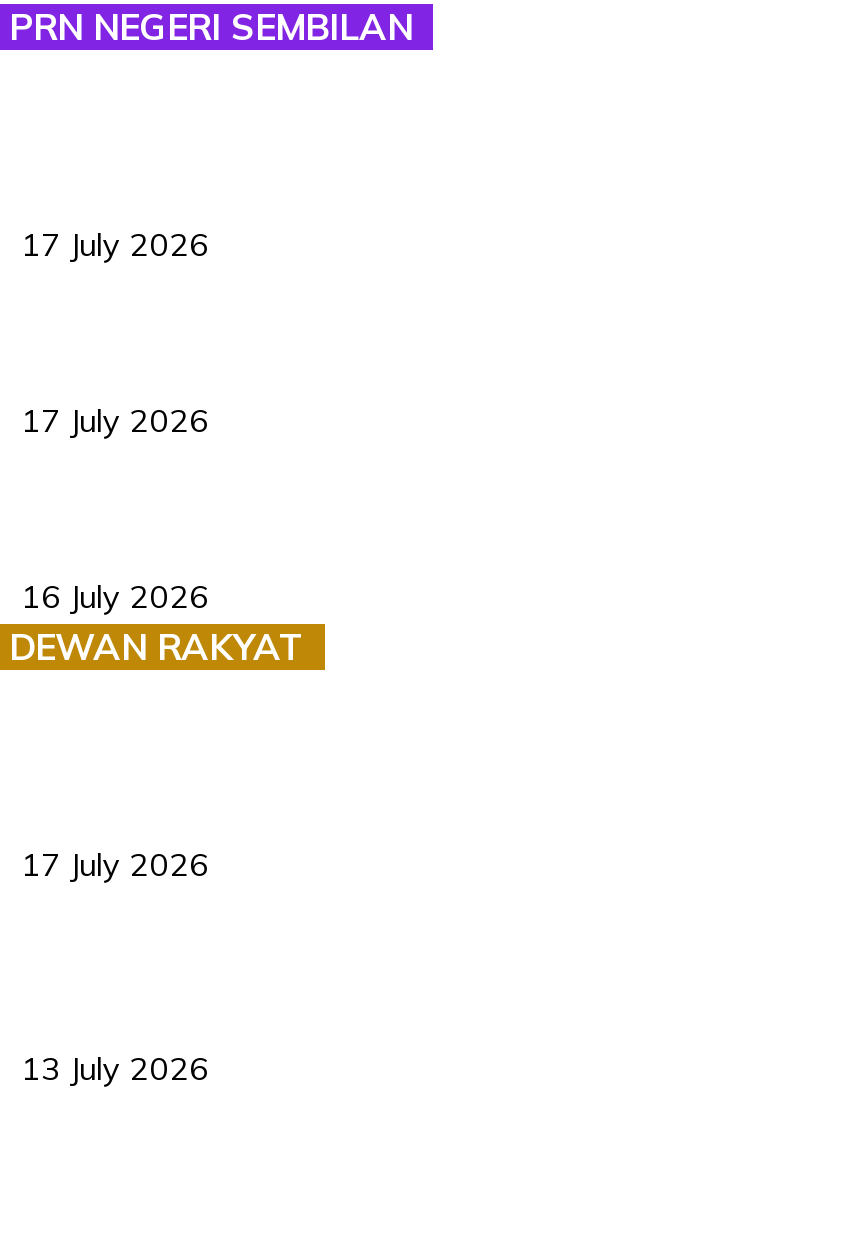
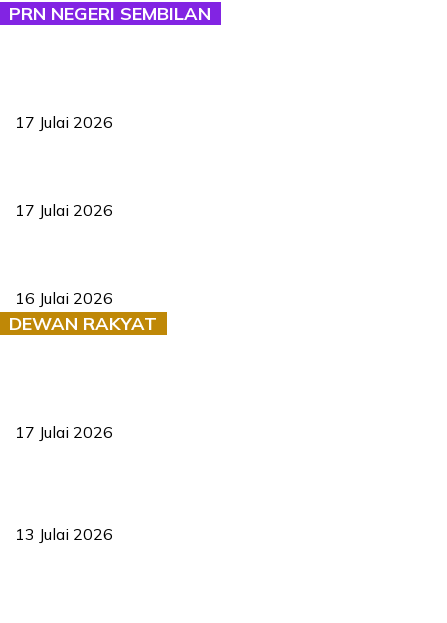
- 17 July 2026
+ 17 Julai 2026

- 17 July 2026
+ 17 Julai 2026

- 16 July 2026
+ 16 Julai 2026

- 17 July 2026
+ 17 Julai 2026

- 13 July 2026
+ 13 Julai 2026
